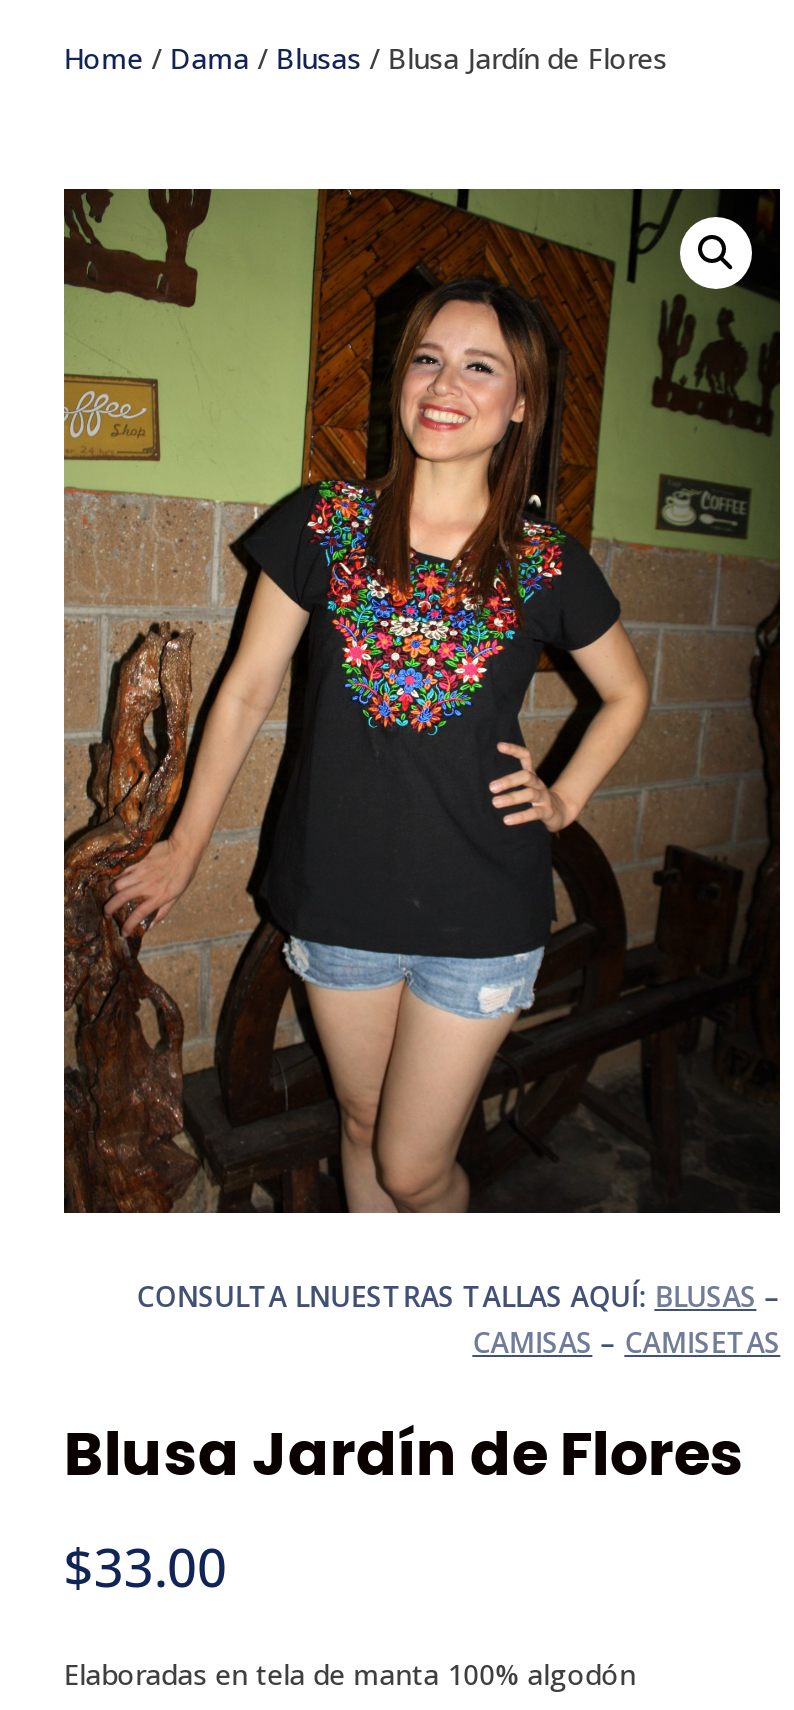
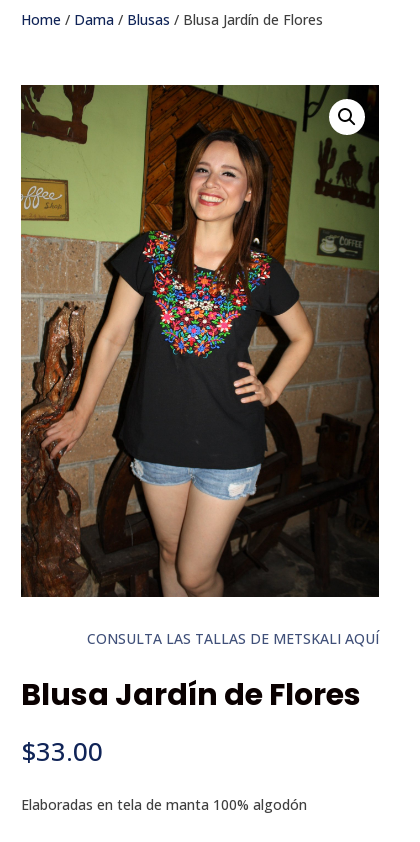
- CONSULTA LNUESTRAS TALLAS AQUÍ: BLUSAS –
- CAMISAS – CAMISETAS
+ CONSULTA LAS TALLAS DE METSKALI AQUÍ
